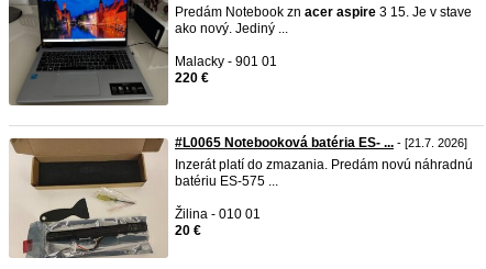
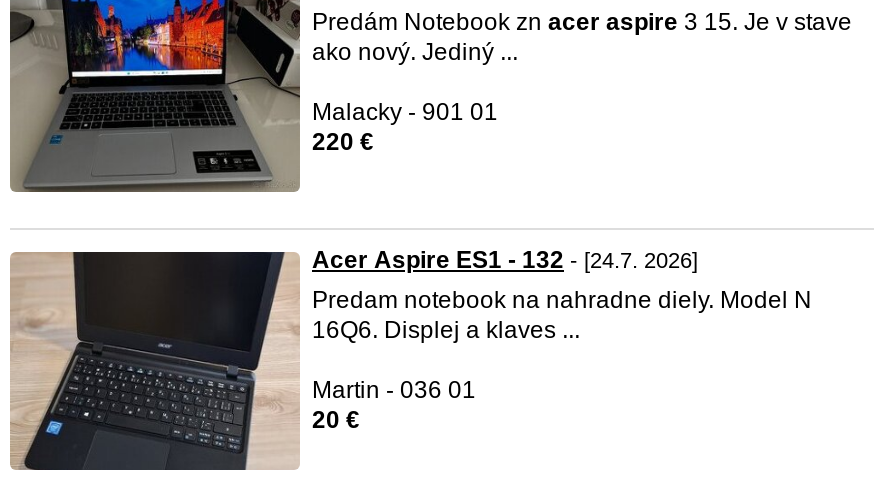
- [image]
- #L0065 Notebooková batéria ES- ... - [21.7. 2026]
- Inzerát platí do zmazania. Predám novú náhradnú
- batériu ES-575 ...
+ [image]
+ Acer Aspire ES1 - 132 - [24.7. 2026]
+ Predam notebook na nahradne diely. Model N
+ 16Q6. Displej a klaves ...

- Žilina - 010 01
+ Martin - 036 01
